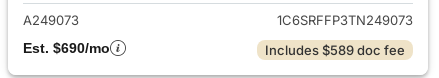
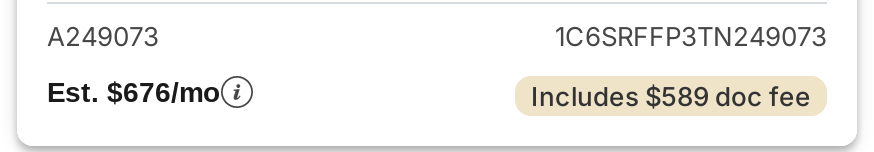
- Est. $690/mo
+ Est. $676/mo
